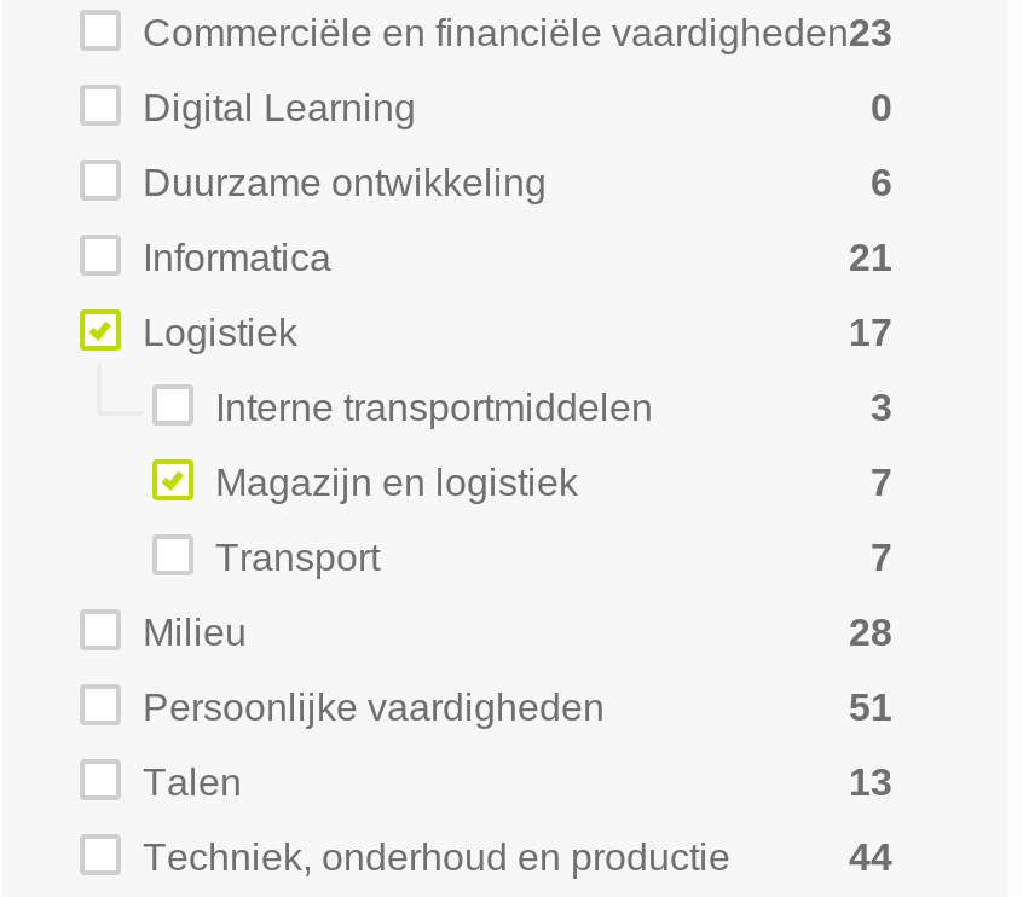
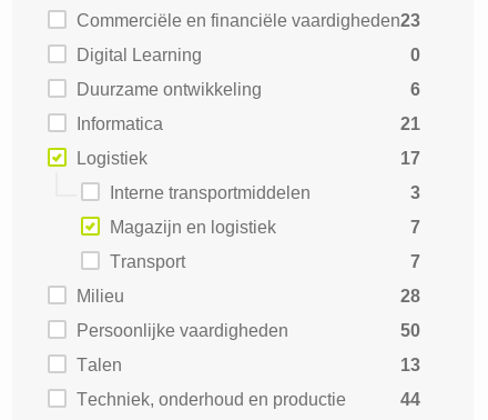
- 51
+ 50
